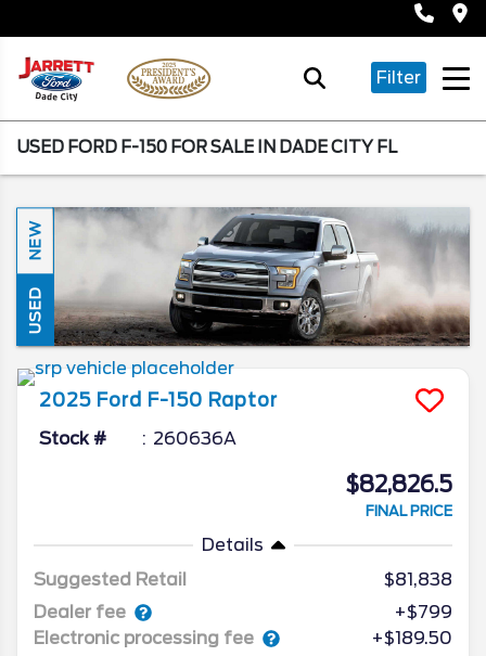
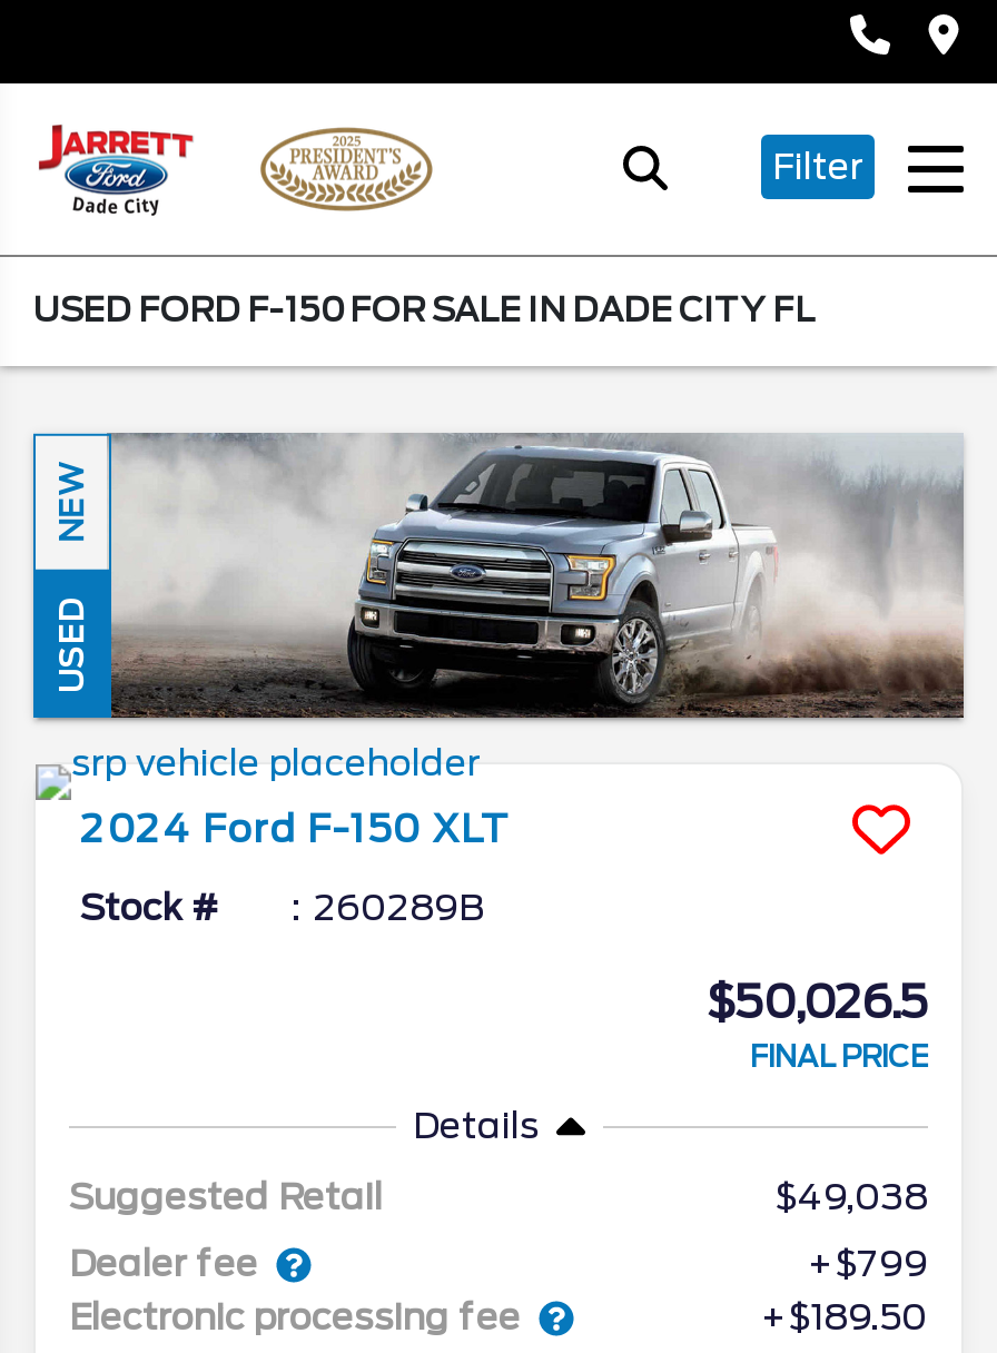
- 2025 Ford F-150 Raptor
+ 2024 Ford F-150 XLT

- 260636A
+ 260289B

- $82,826.5
+ $50,026.5

- $81,838
+ $49,038
